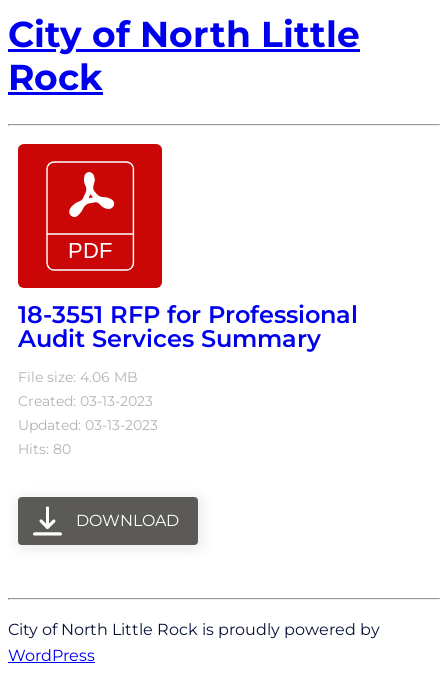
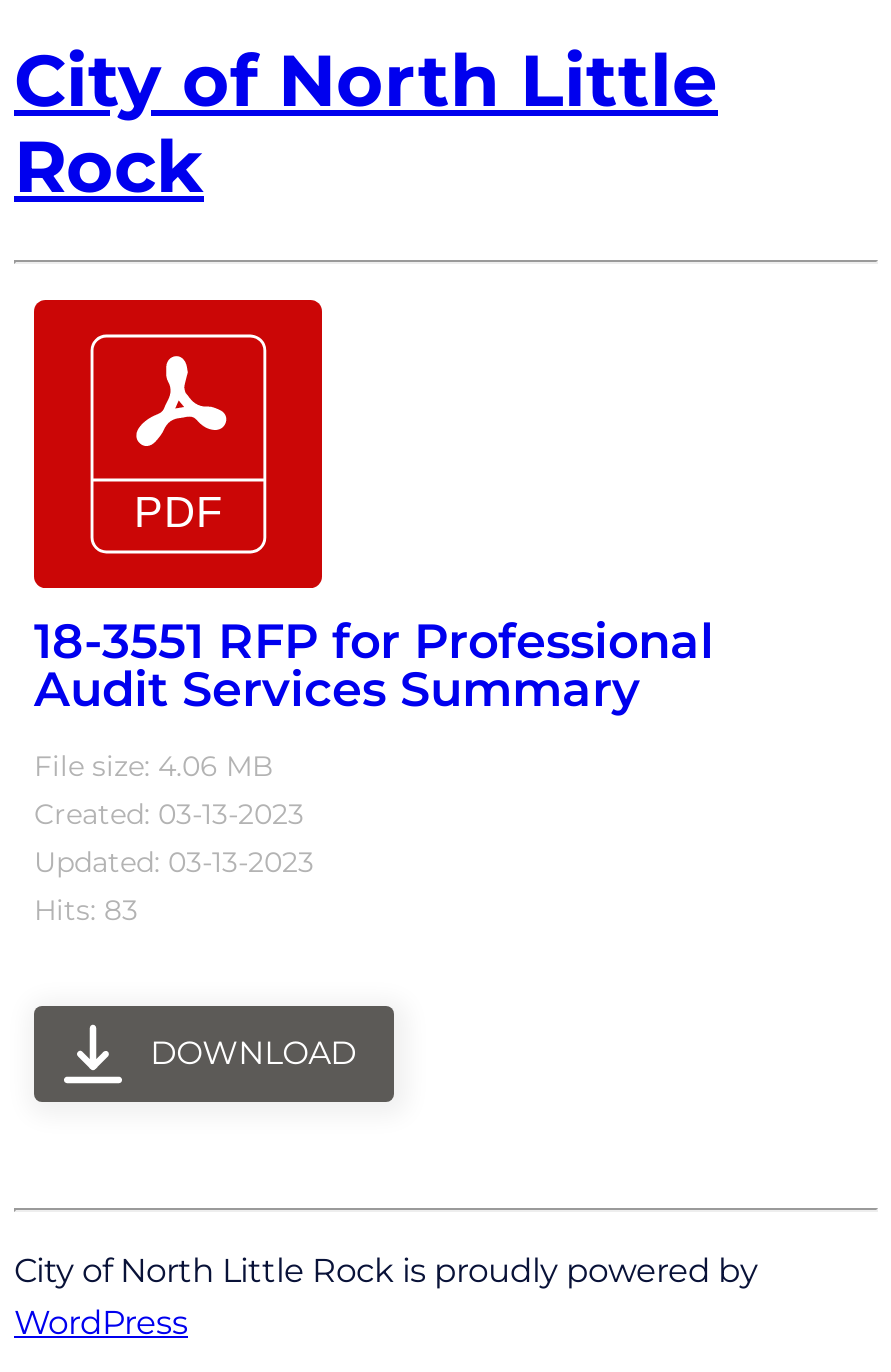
- Hits: 80
+ Hits: 83
